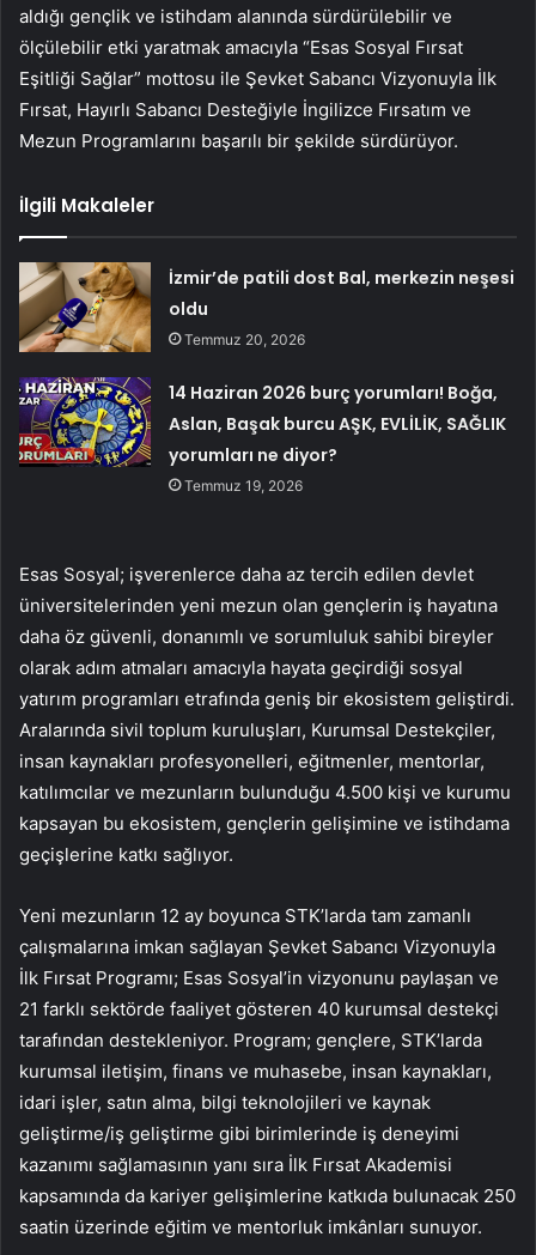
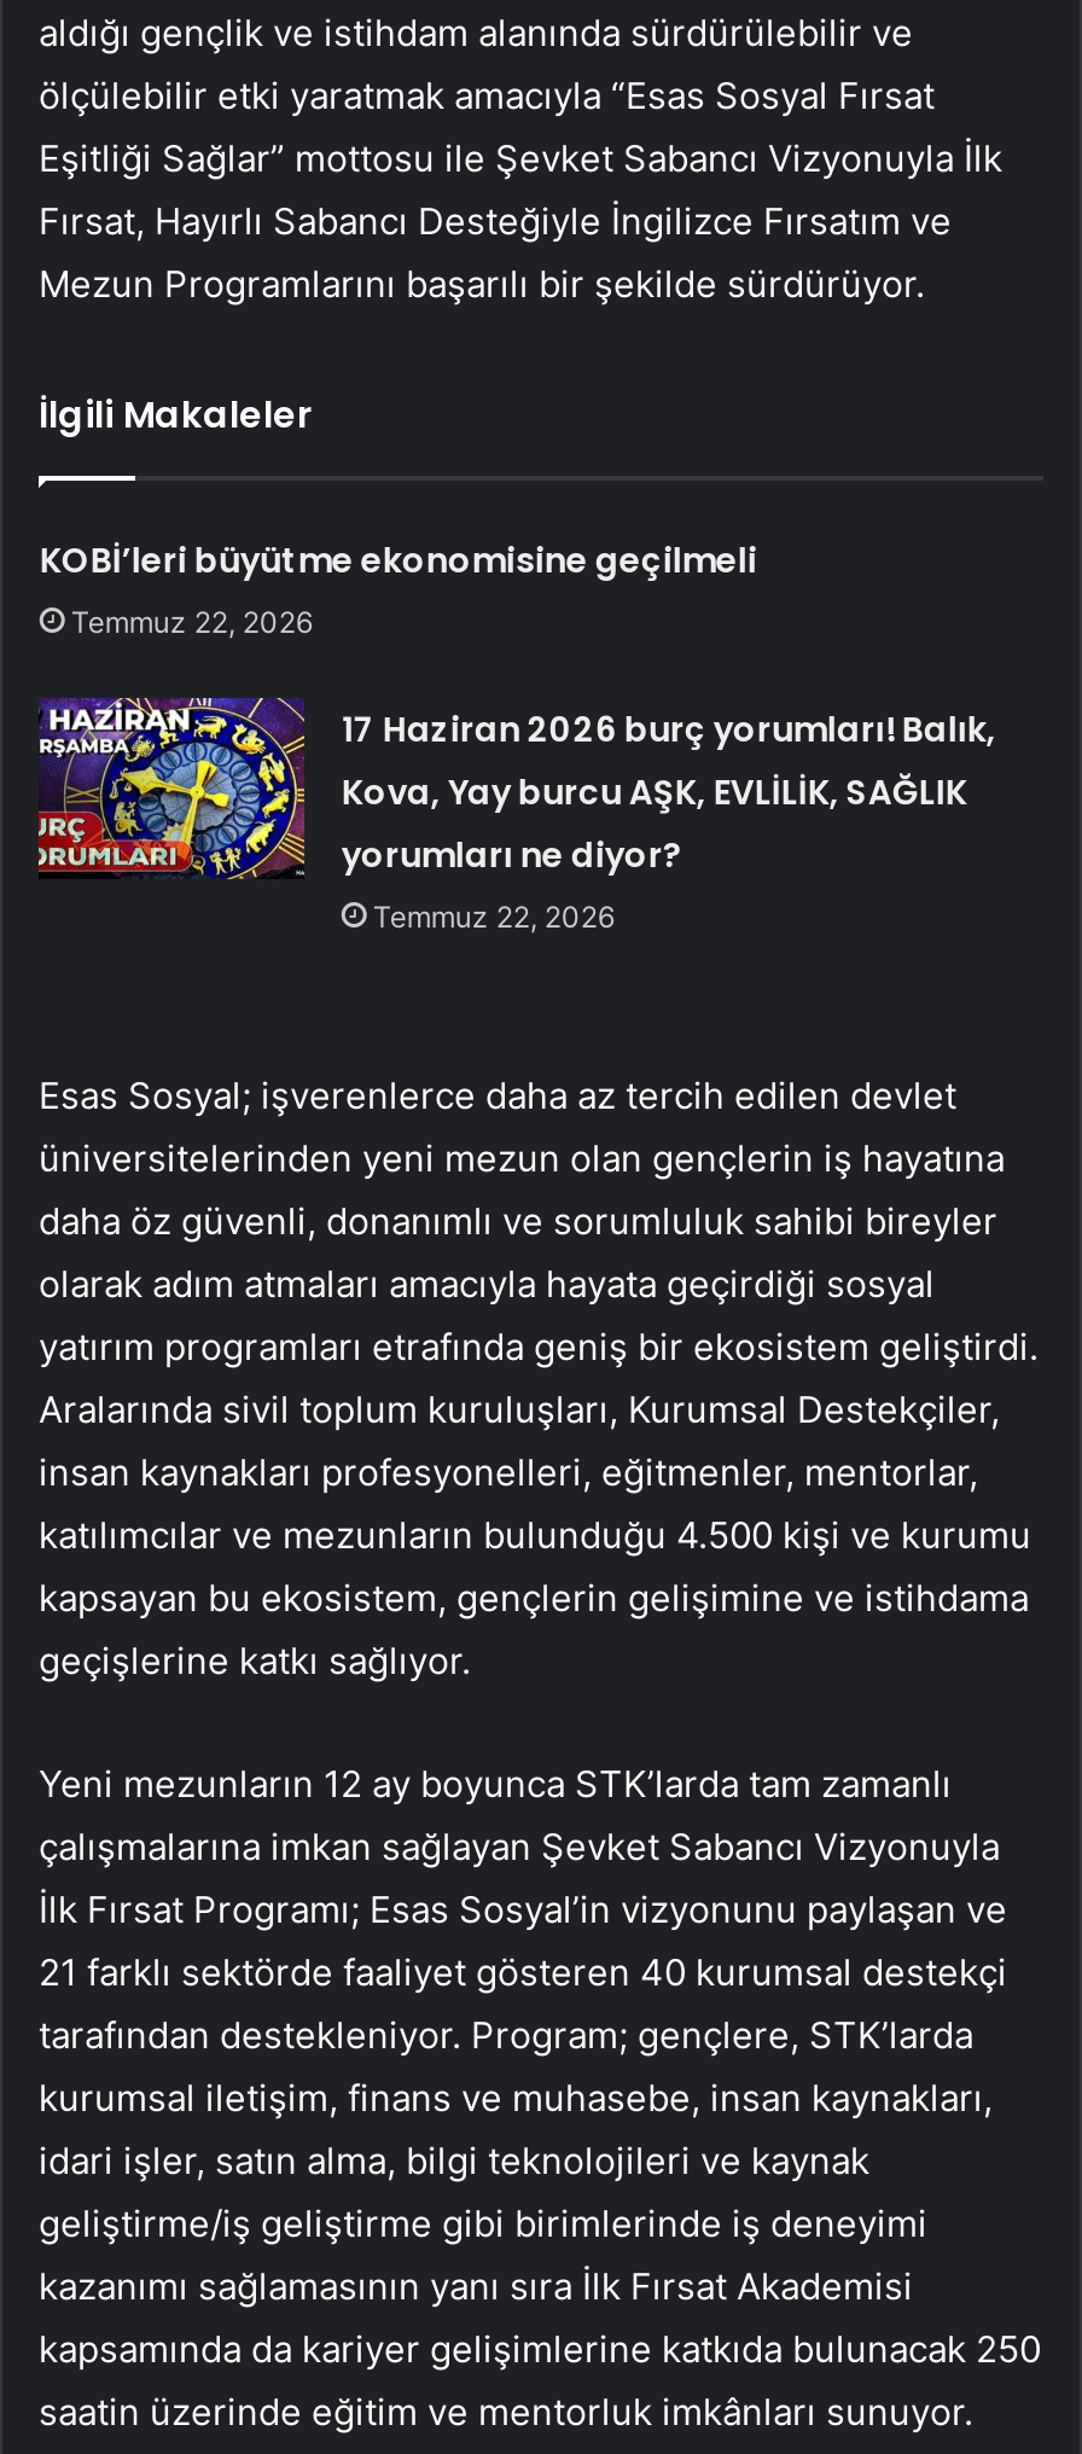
- İzmir’de patili dost Bal, merkezin neşesi
- oldu
- Temmuz 20, 2026
+ KOBİ’leri büyütme ekonomisine geçilmeli
+ Temmuz 22, 2026

- 14 Haziran 2026 burç yorumları! Boğa,
- Aslan, Başak burcu AŞK, EVLİLİK, SAĞLIK
+ 17 Haziran 2026 burç yorumları! Balık,
+ Kova, Yay burcu AŞK, EVLİLİK, SAĞLIK

- Temmuz 19, 2026
+ Temmuz 22, 2026
